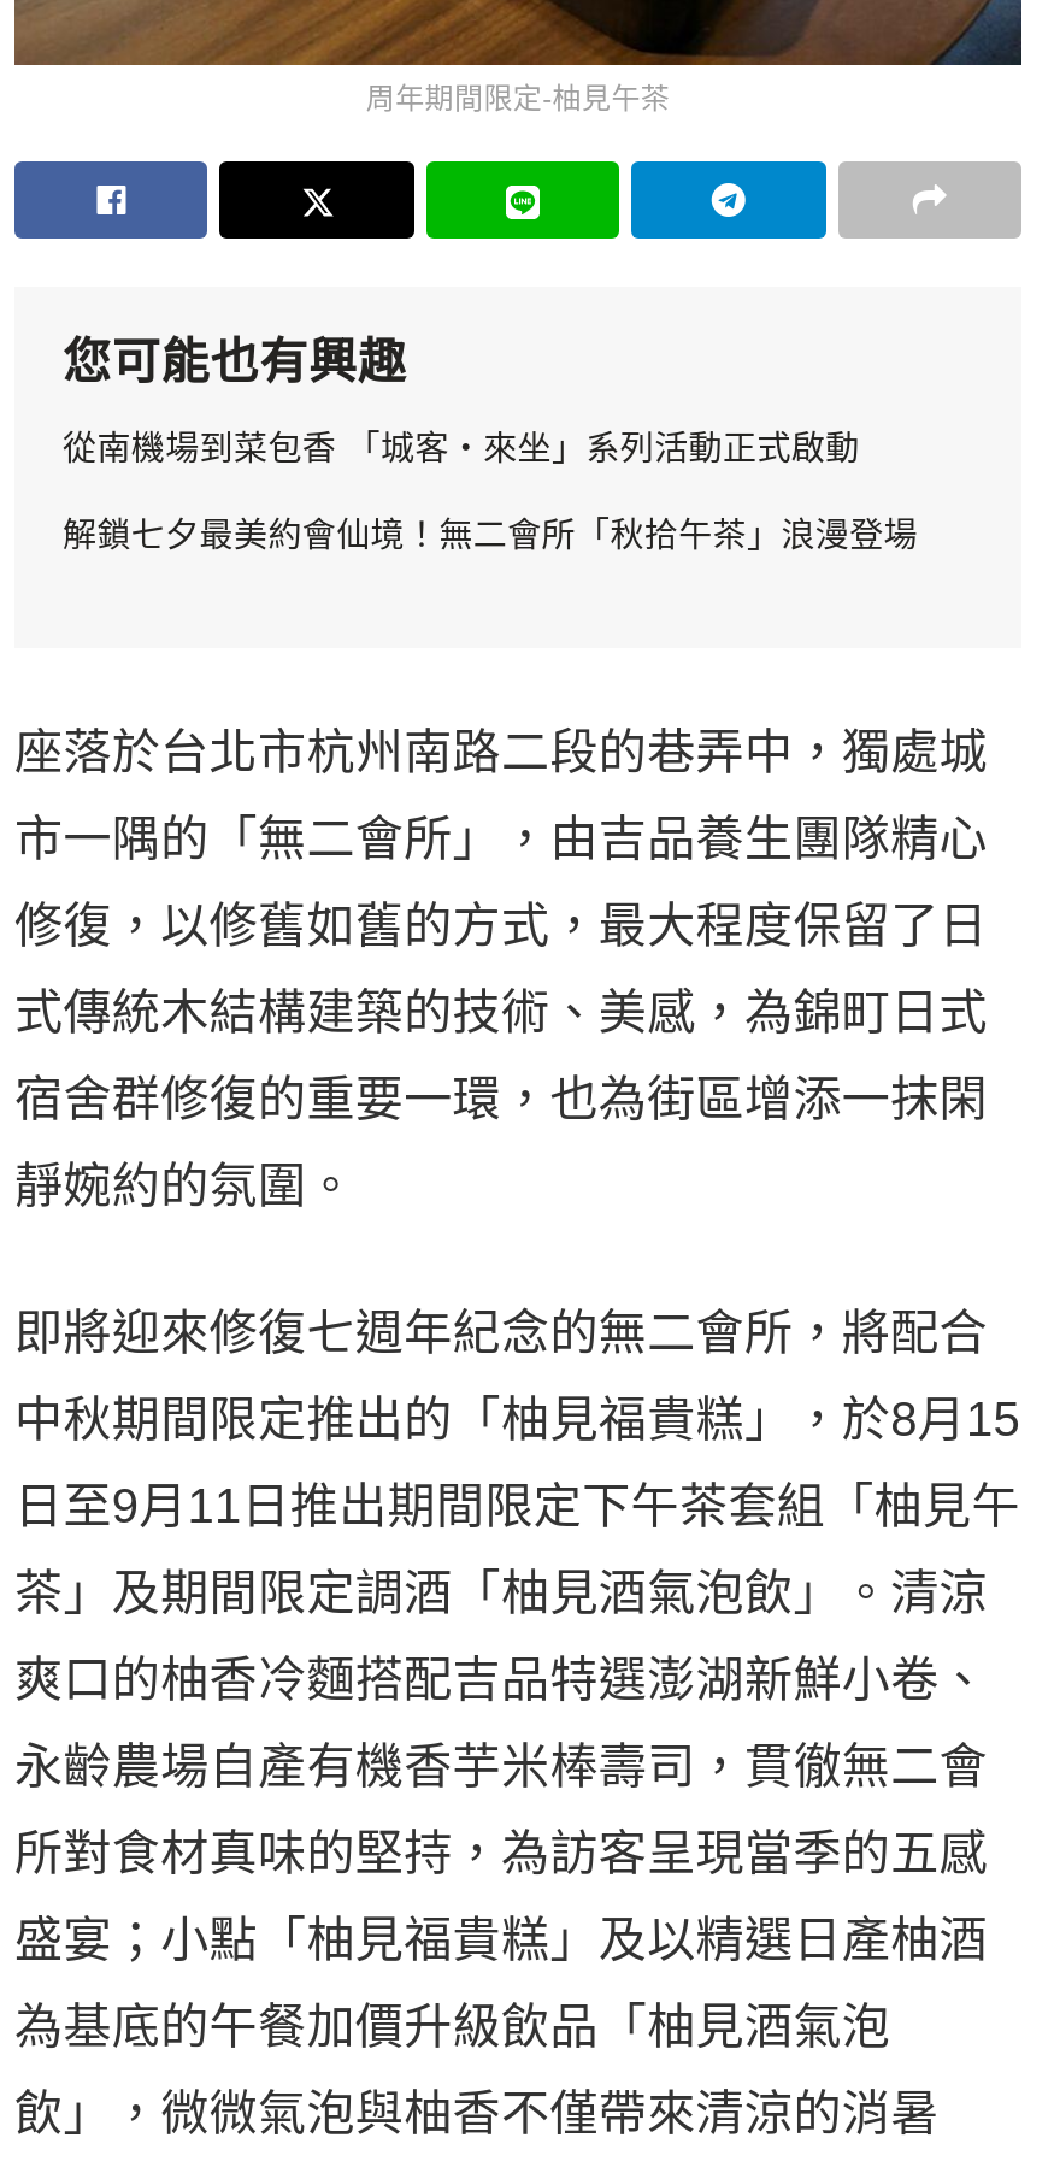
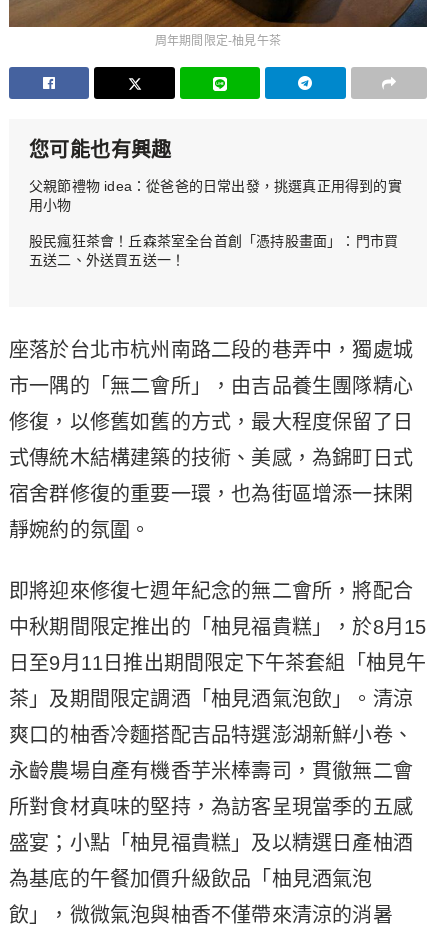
- 從南機場到菜包香 「城客・來坐」系列活動正式啟動
+ 父親節禮物 idea：從爸爸的日常出發，挑選真正用得到的實
+ 用小物

- 解鎖七夕最美約會仙境！無二會所「秋拾午茶」浪漫登場
+ 股民瘋狂茶會！丘森茶室全台首創「憑持股畫面」：門市買
+ 五送二、外送買五送一！
